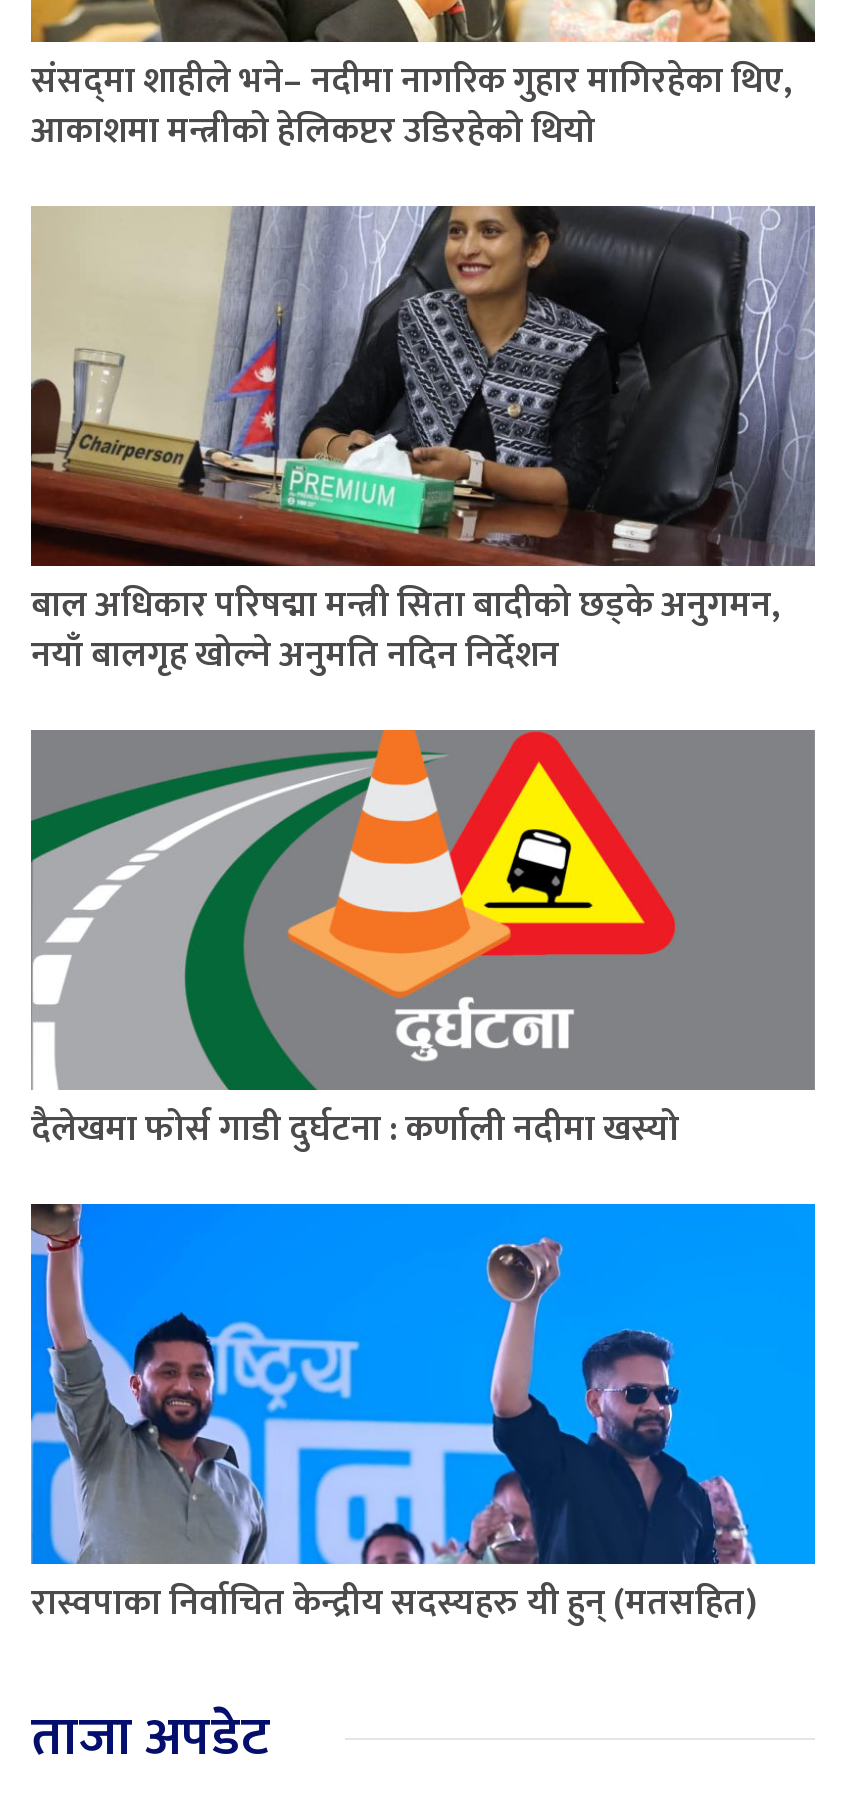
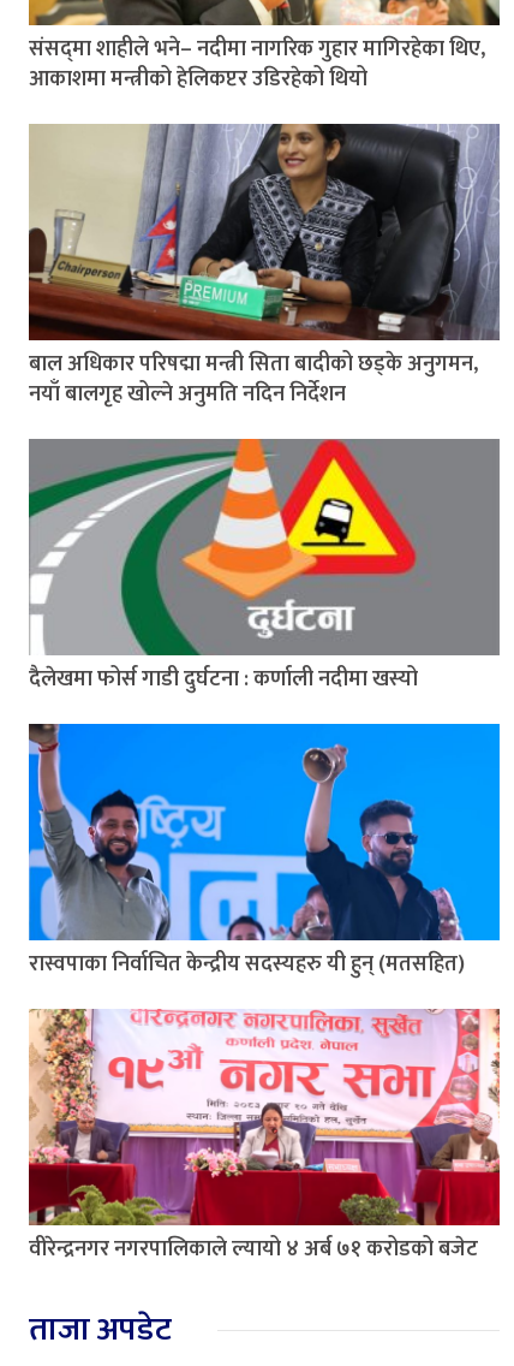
+ [image]
+ वीरेन्द्रनगर नगरपालिकाले ल्यायो ४ अर्ब ७१ करोडको बजेट
